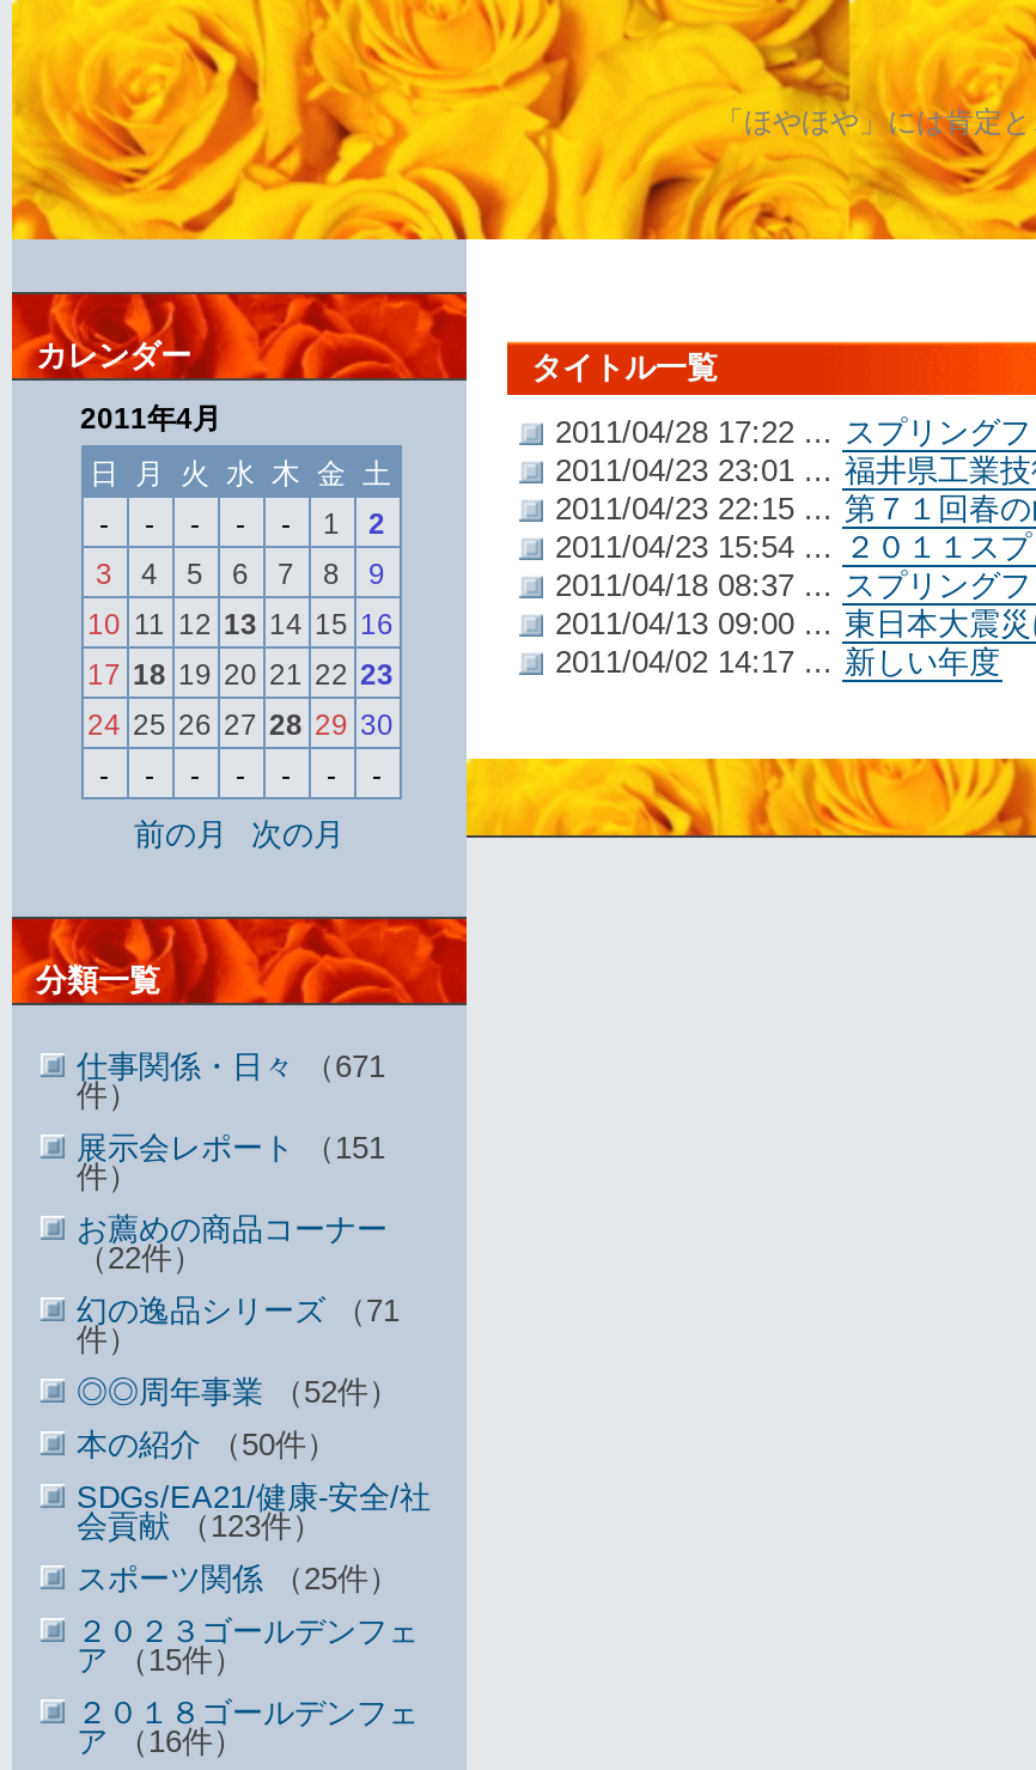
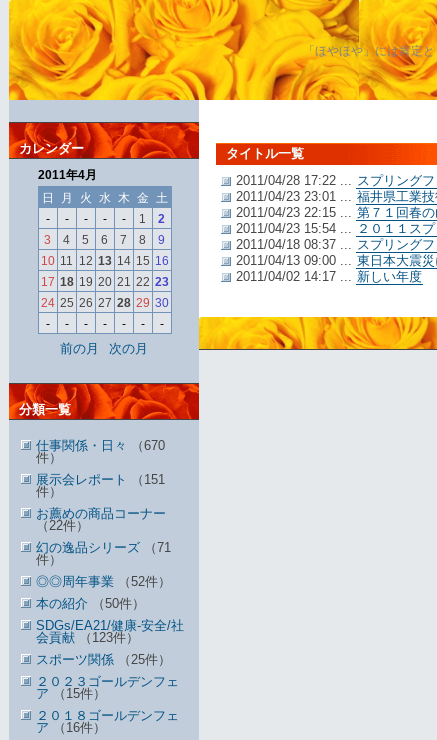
- 仕事関係・日々（671
+ 仕事関係・日々（670
